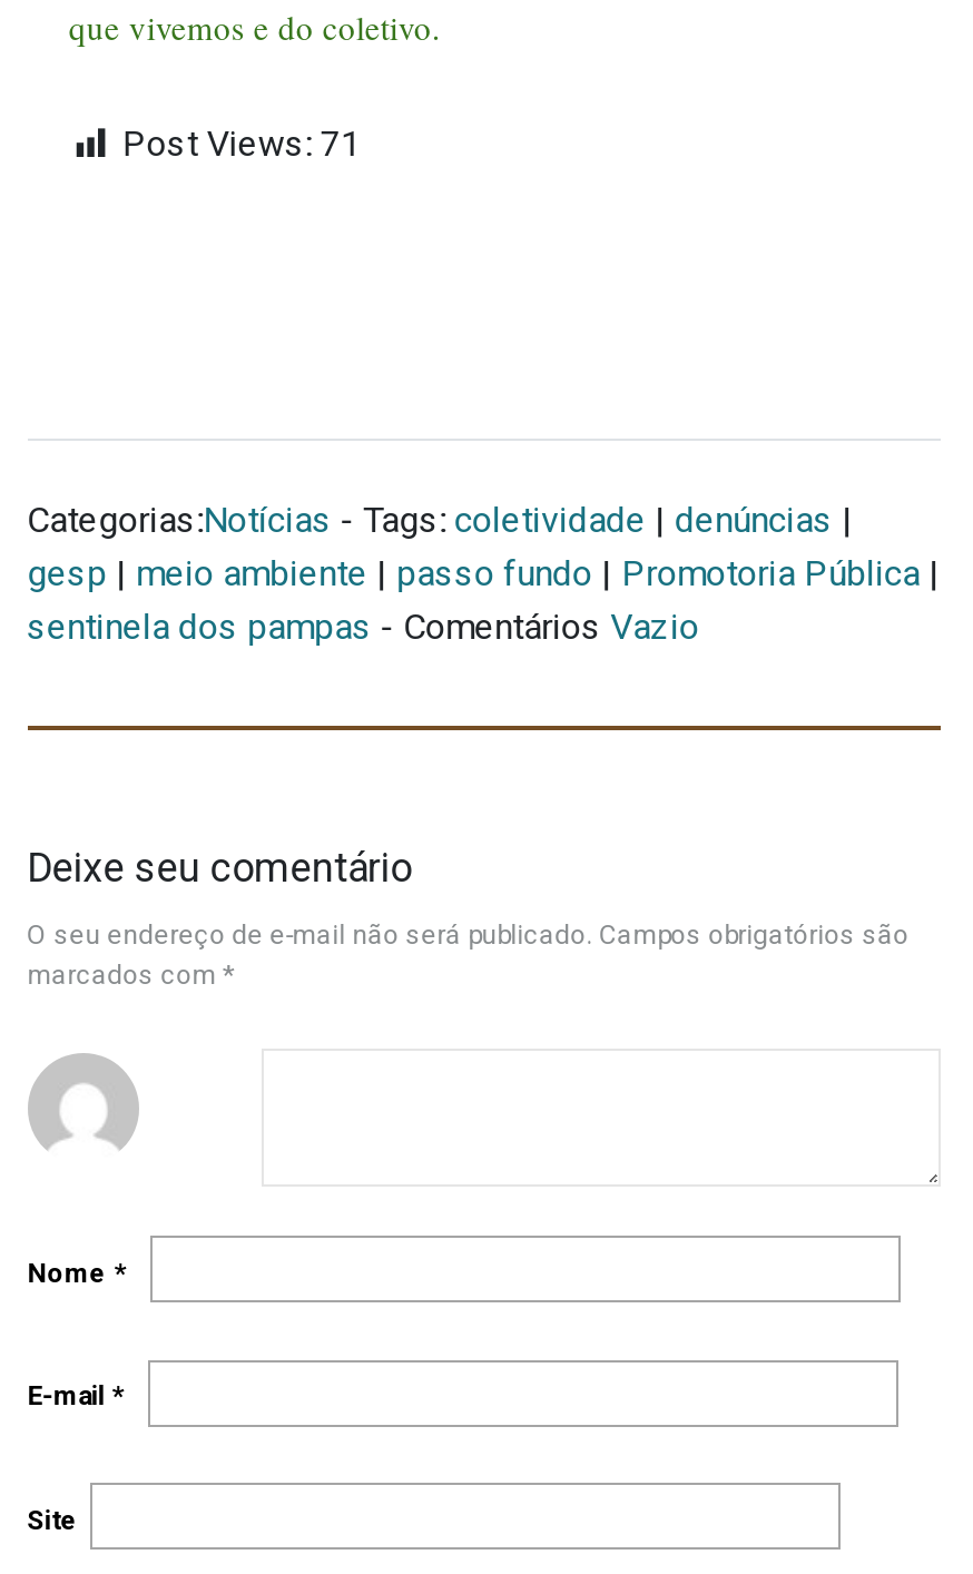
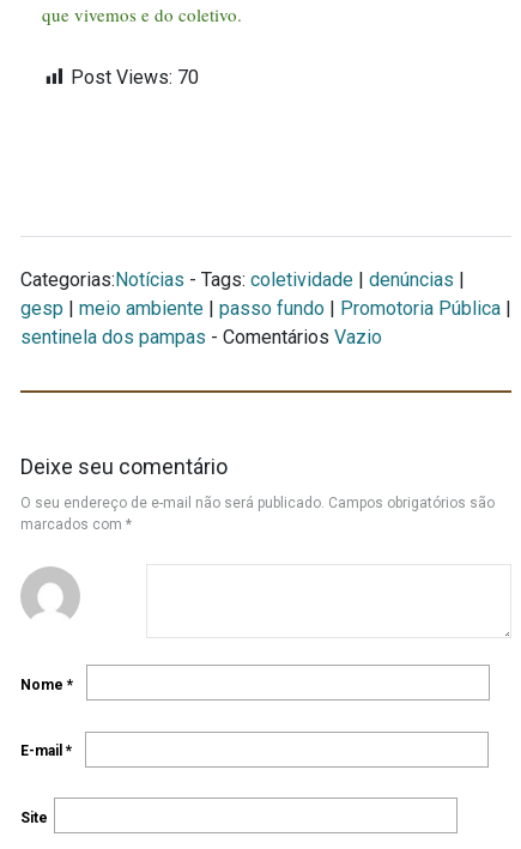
- Post Views: 71
+ Post Views: 70
